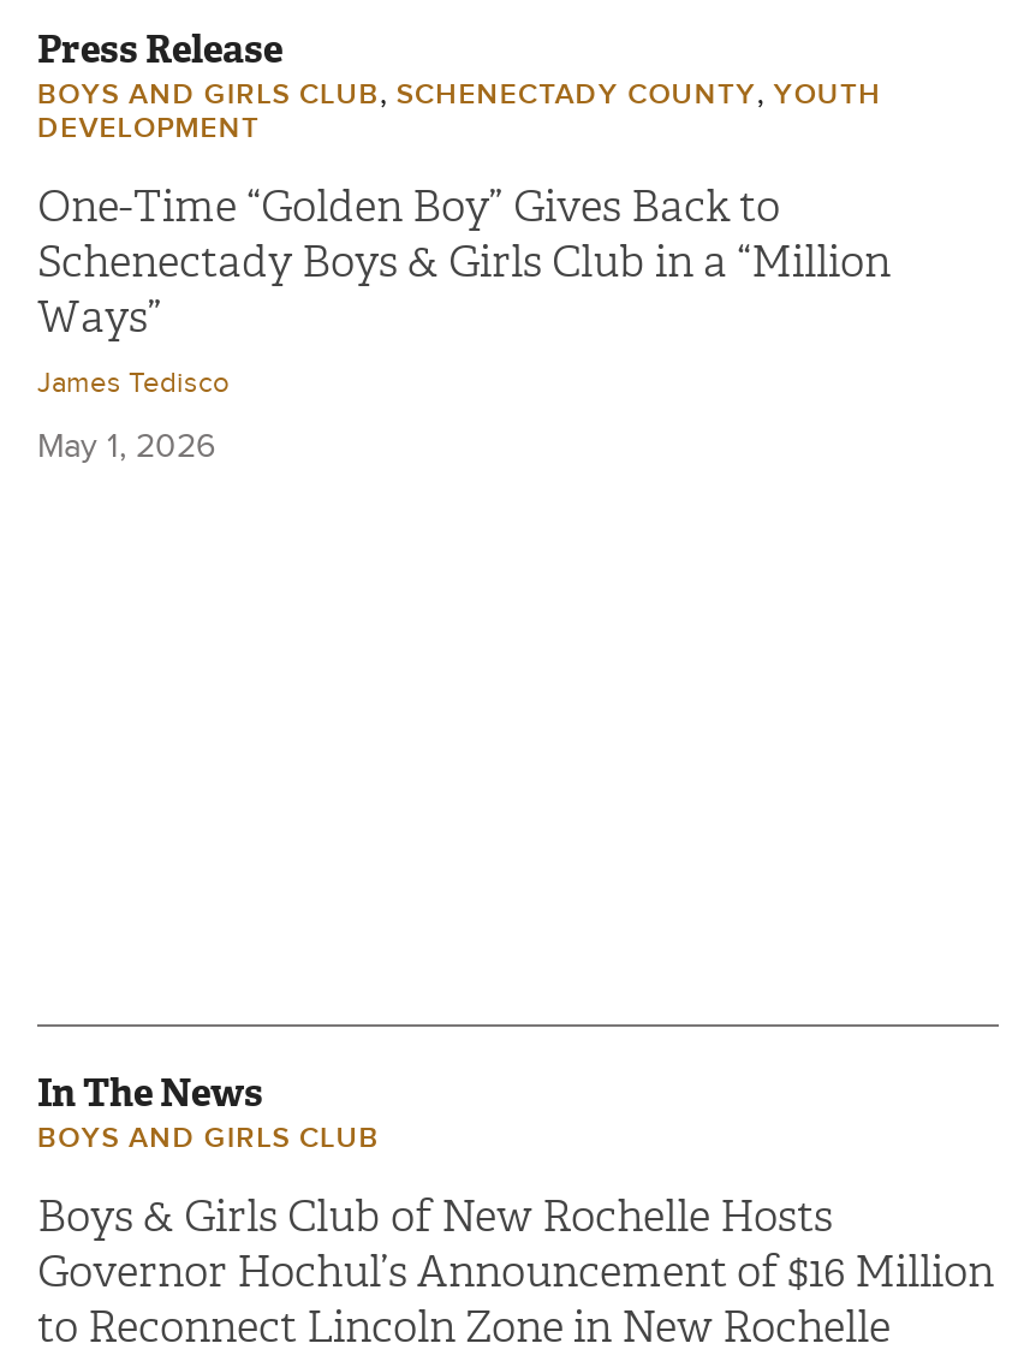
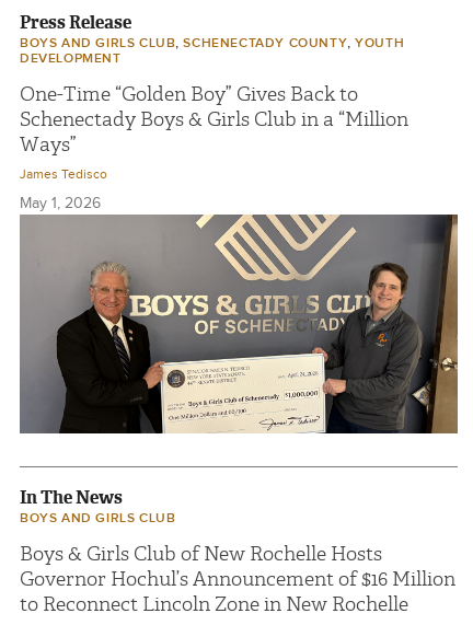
+ [image]
